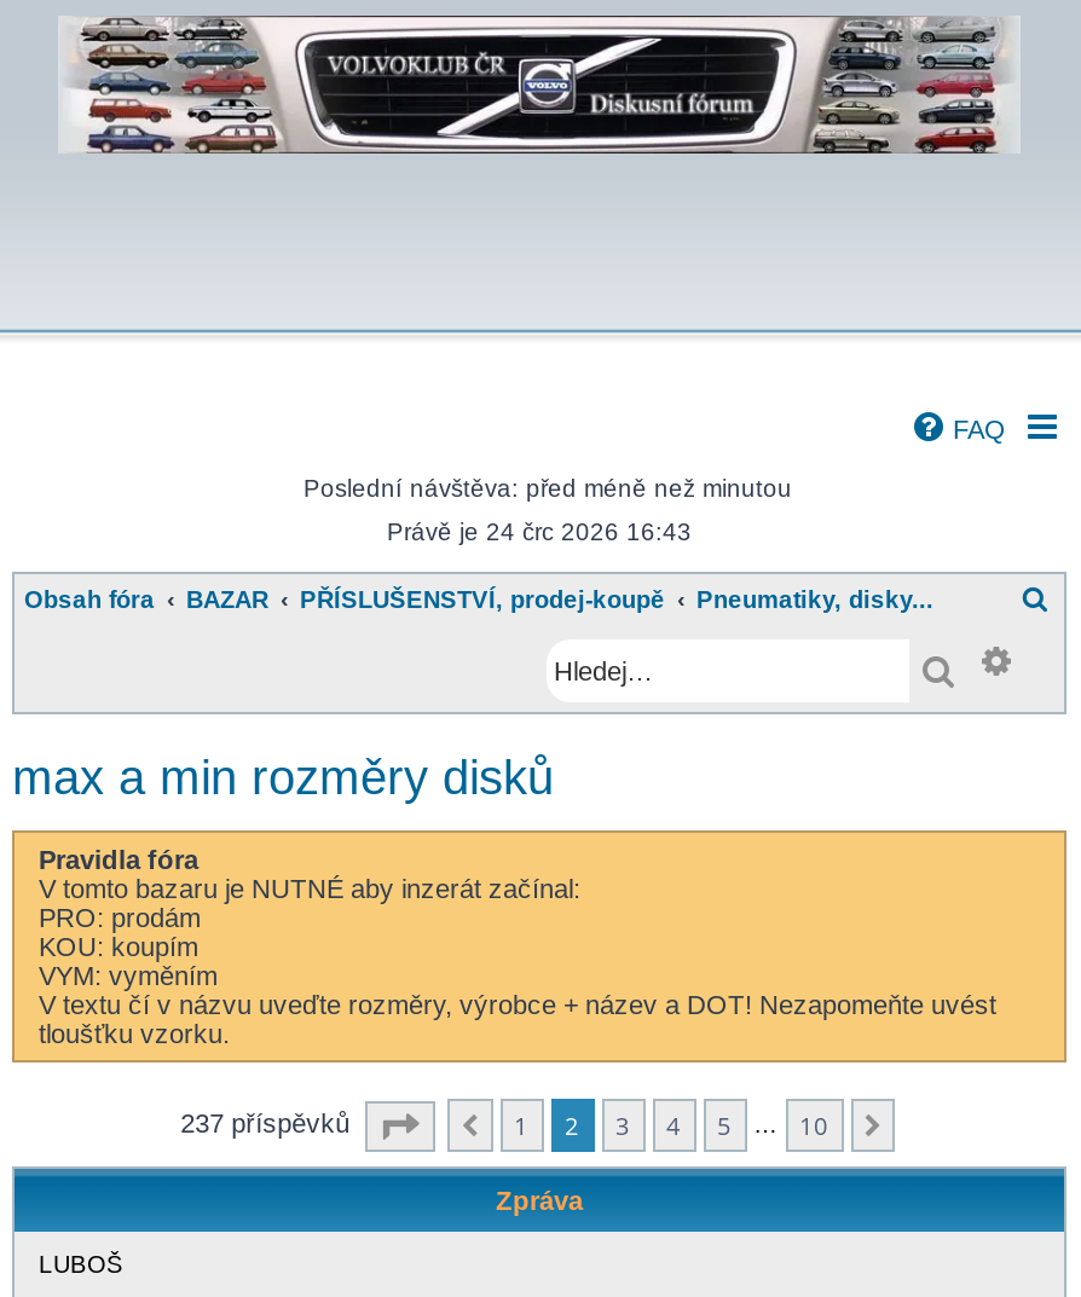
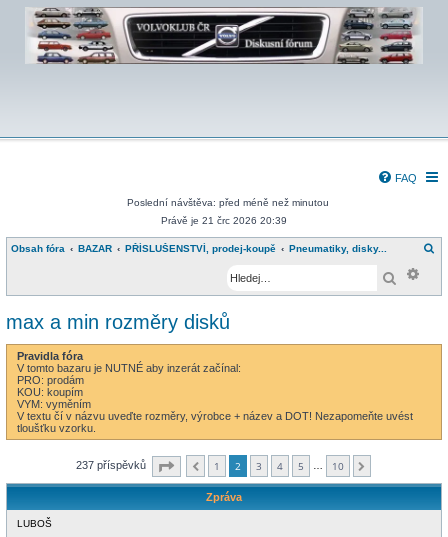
- Právě je 24 črc 2026 16:43
+ Právě je 21 črc 2026 20:39
